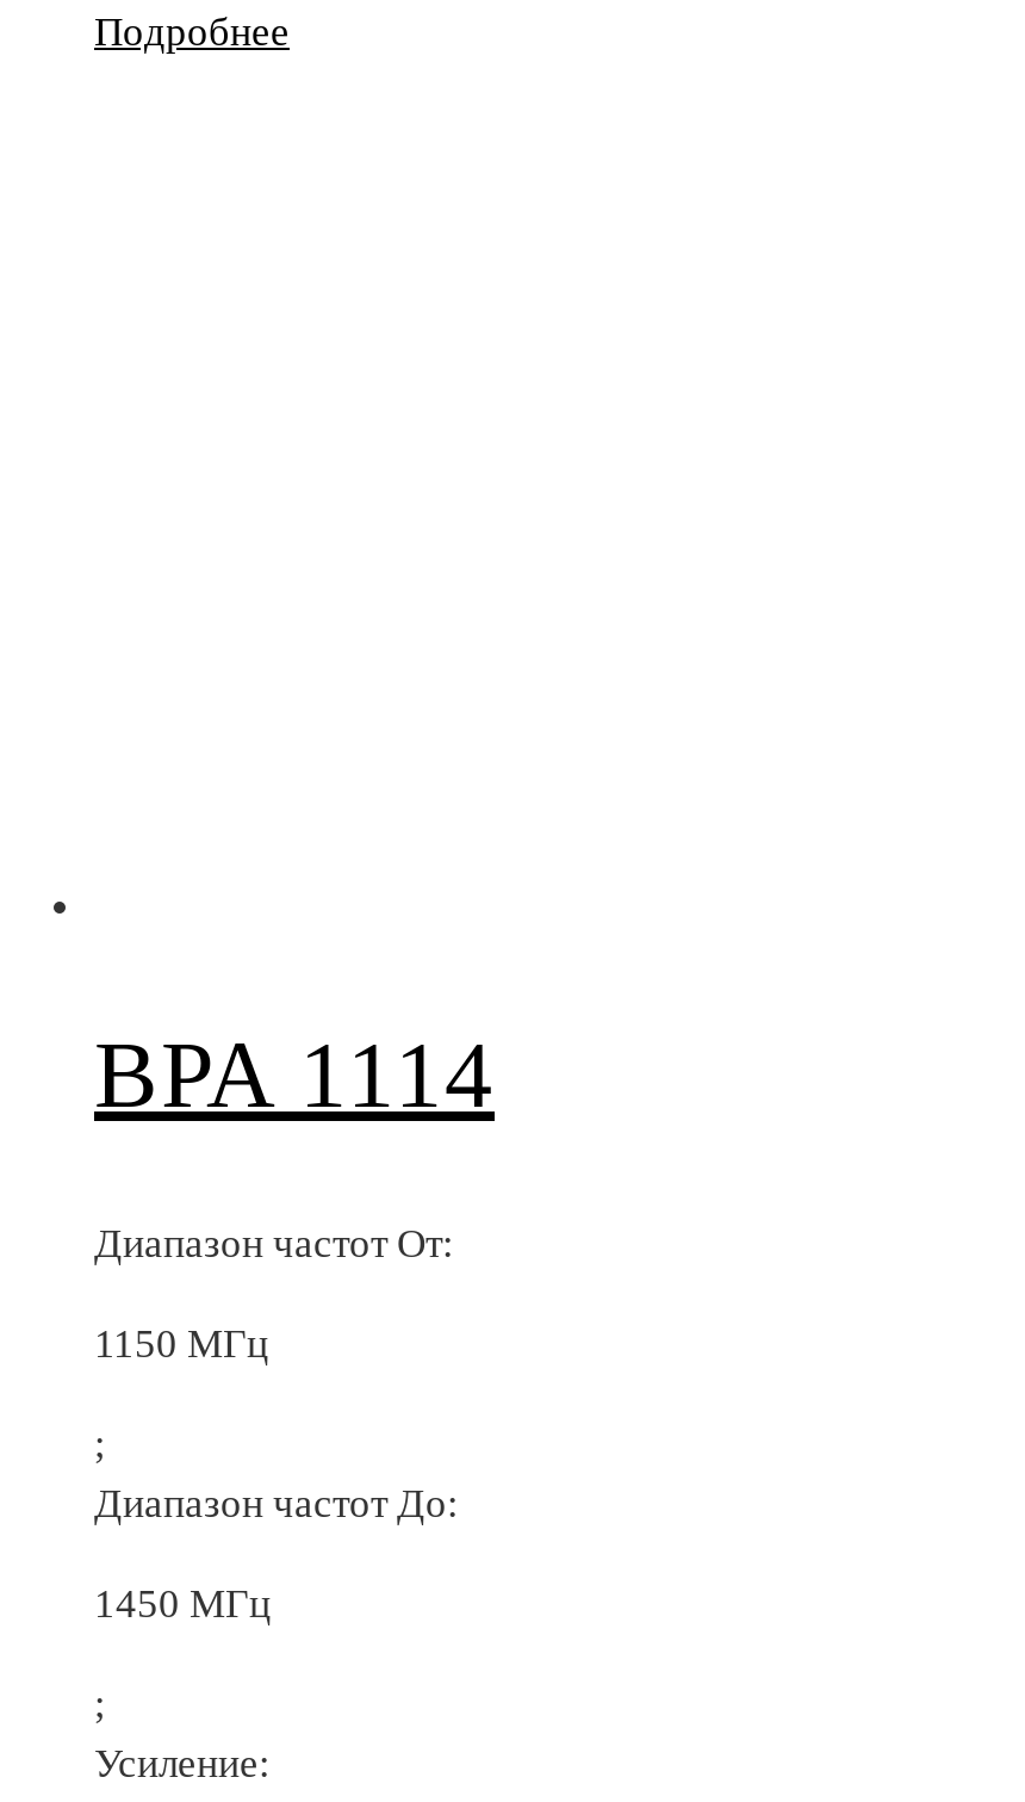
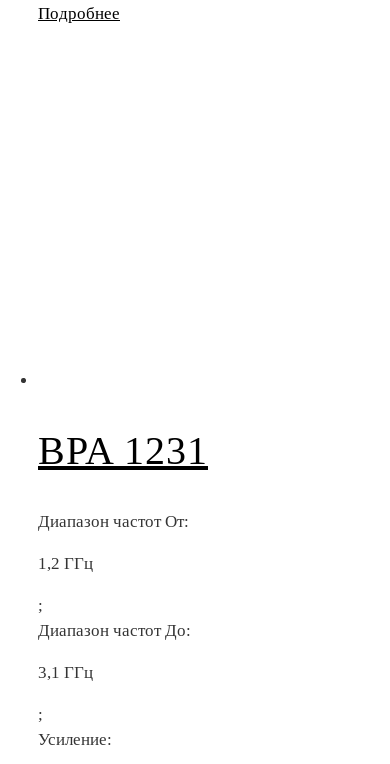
- BPA 1114
+ BPA 1231

- 1150 МГц
+ 1,2 ГГц

- 1450 МГц
+ 3,1 ГГц
